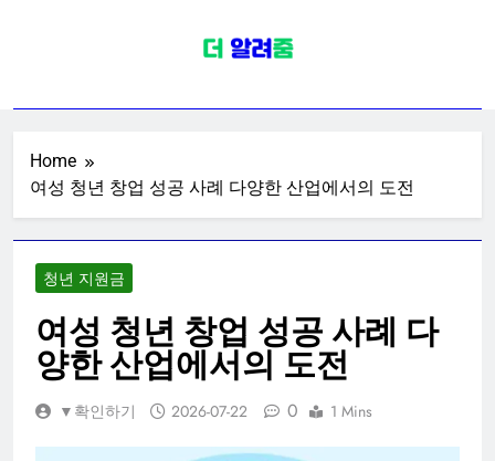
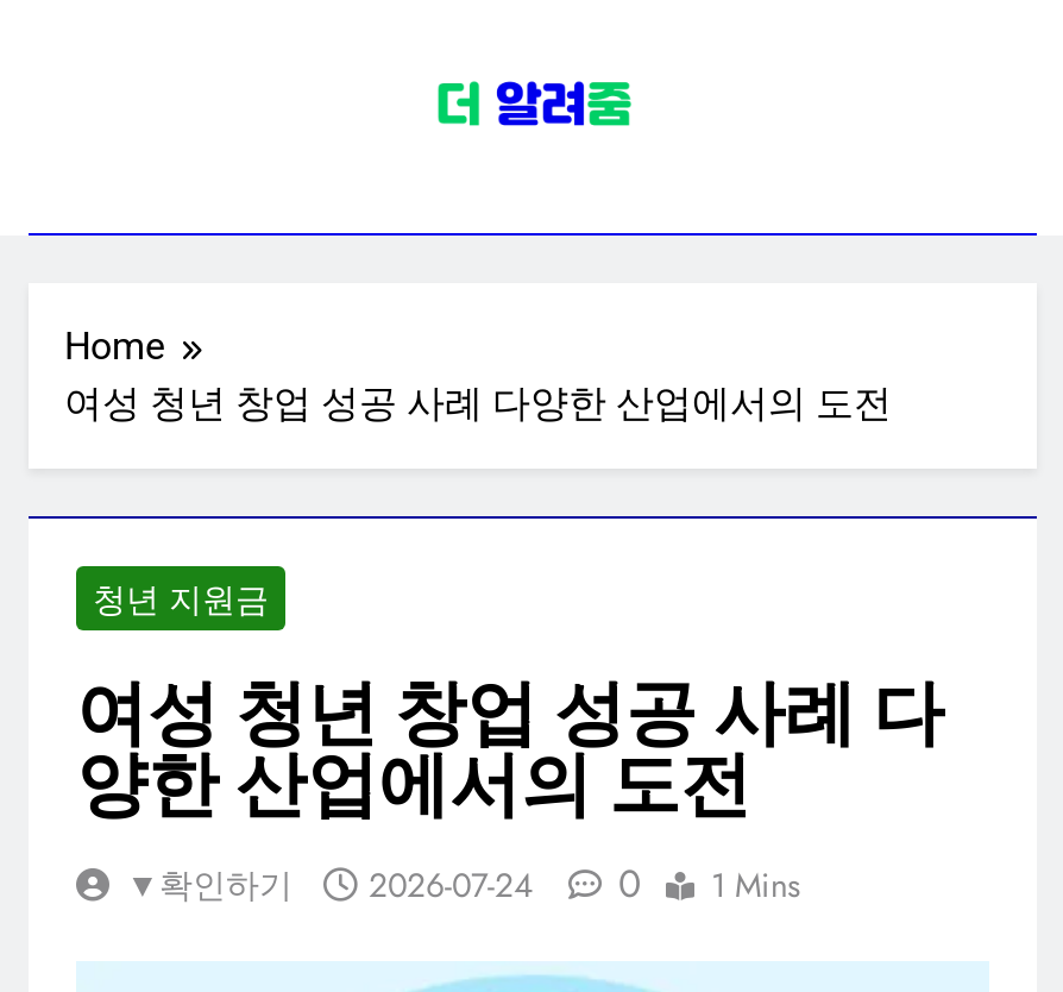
- 2026-07-22
+ 2026-07-24
